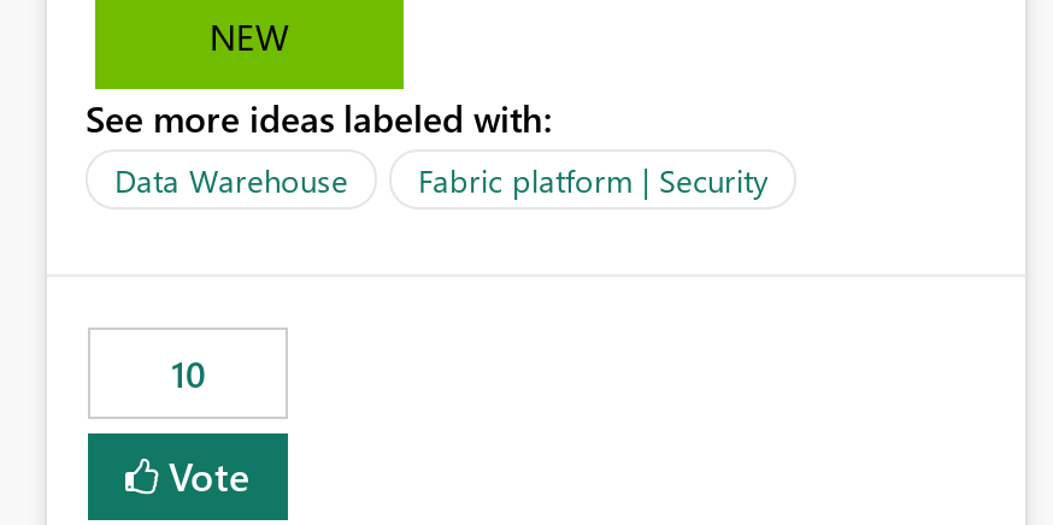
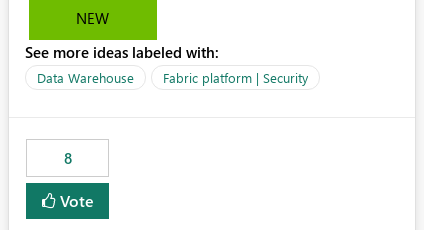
- 10
+ 8
